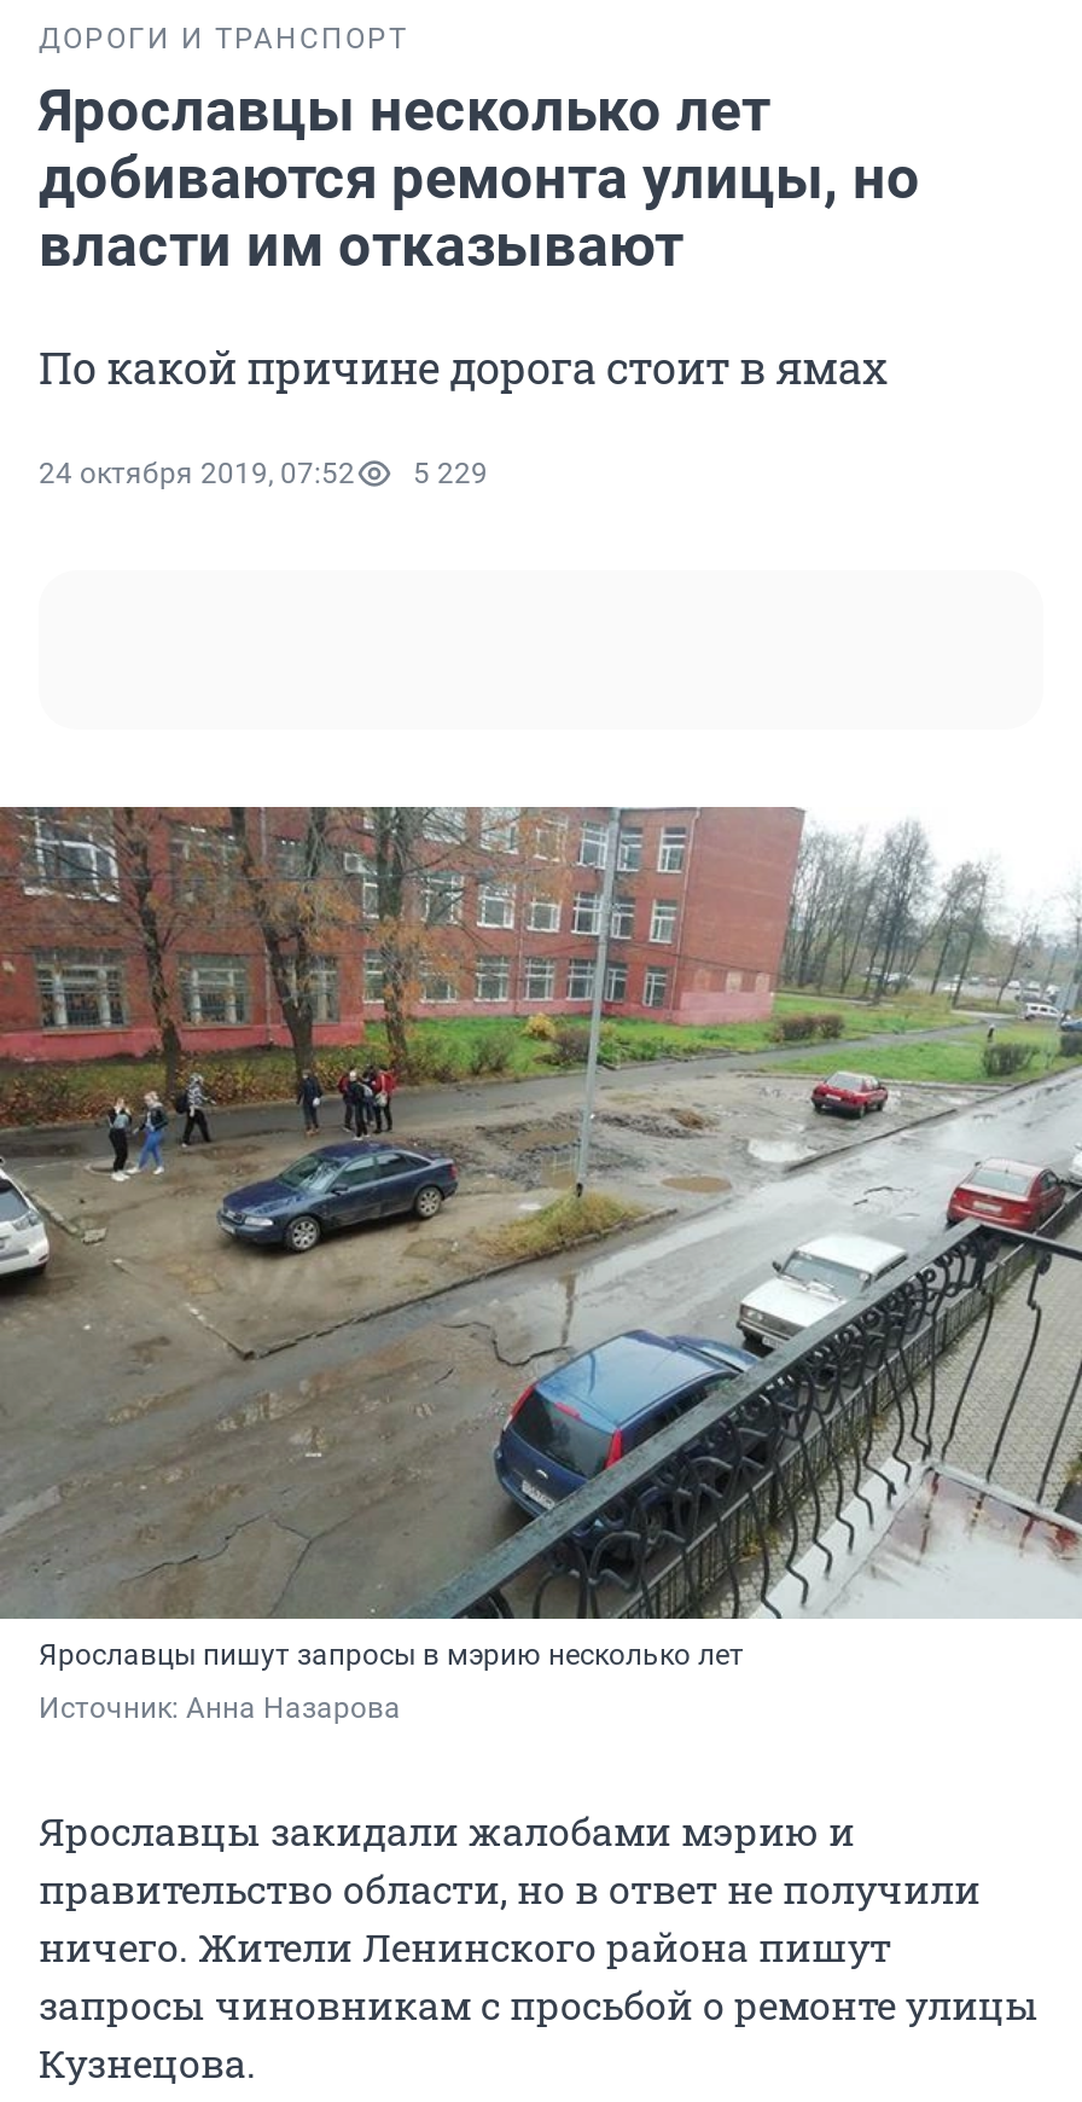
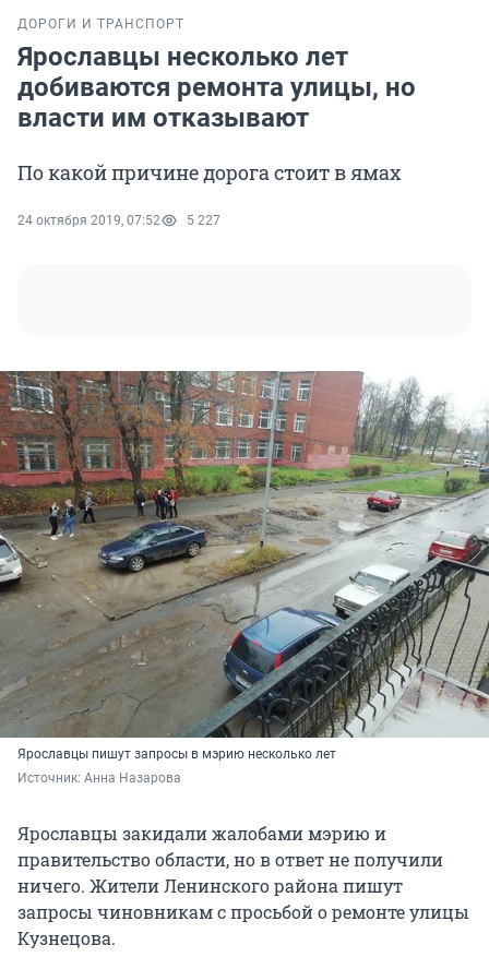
- 24 октября 2019, 07:52 5 229
+ 24 октября 2019, 07:52 5 227
